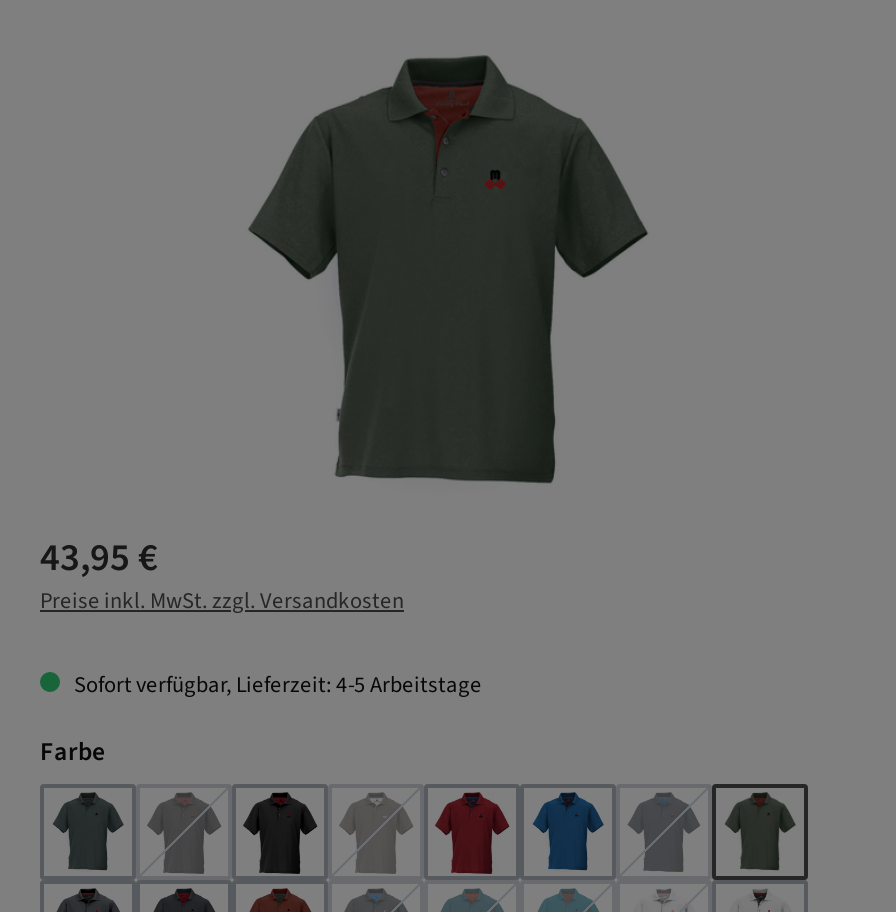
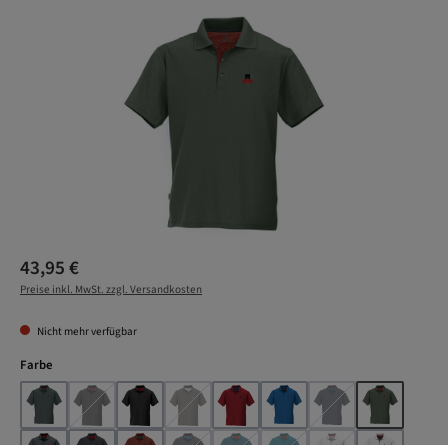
- Sofort verfügbar, Lieferzeit: 4-5 Arbeitstage
+ Nicht mehr verfügbar
